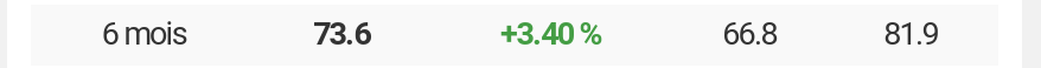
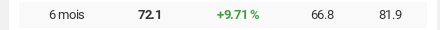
- 73.6
+ 72.1

- +3.40 %
+ +9.71 %
